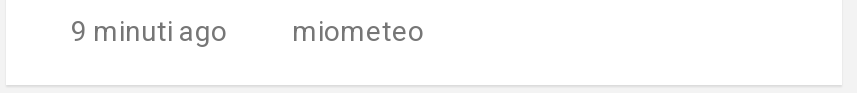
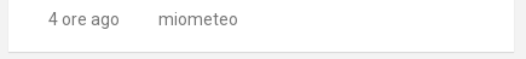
- 9 minuti ago
+ 4 ore ago
